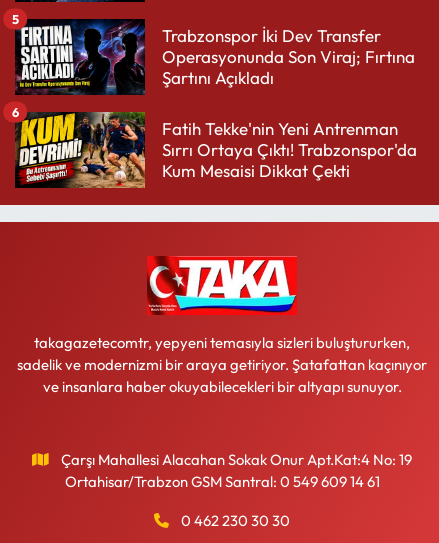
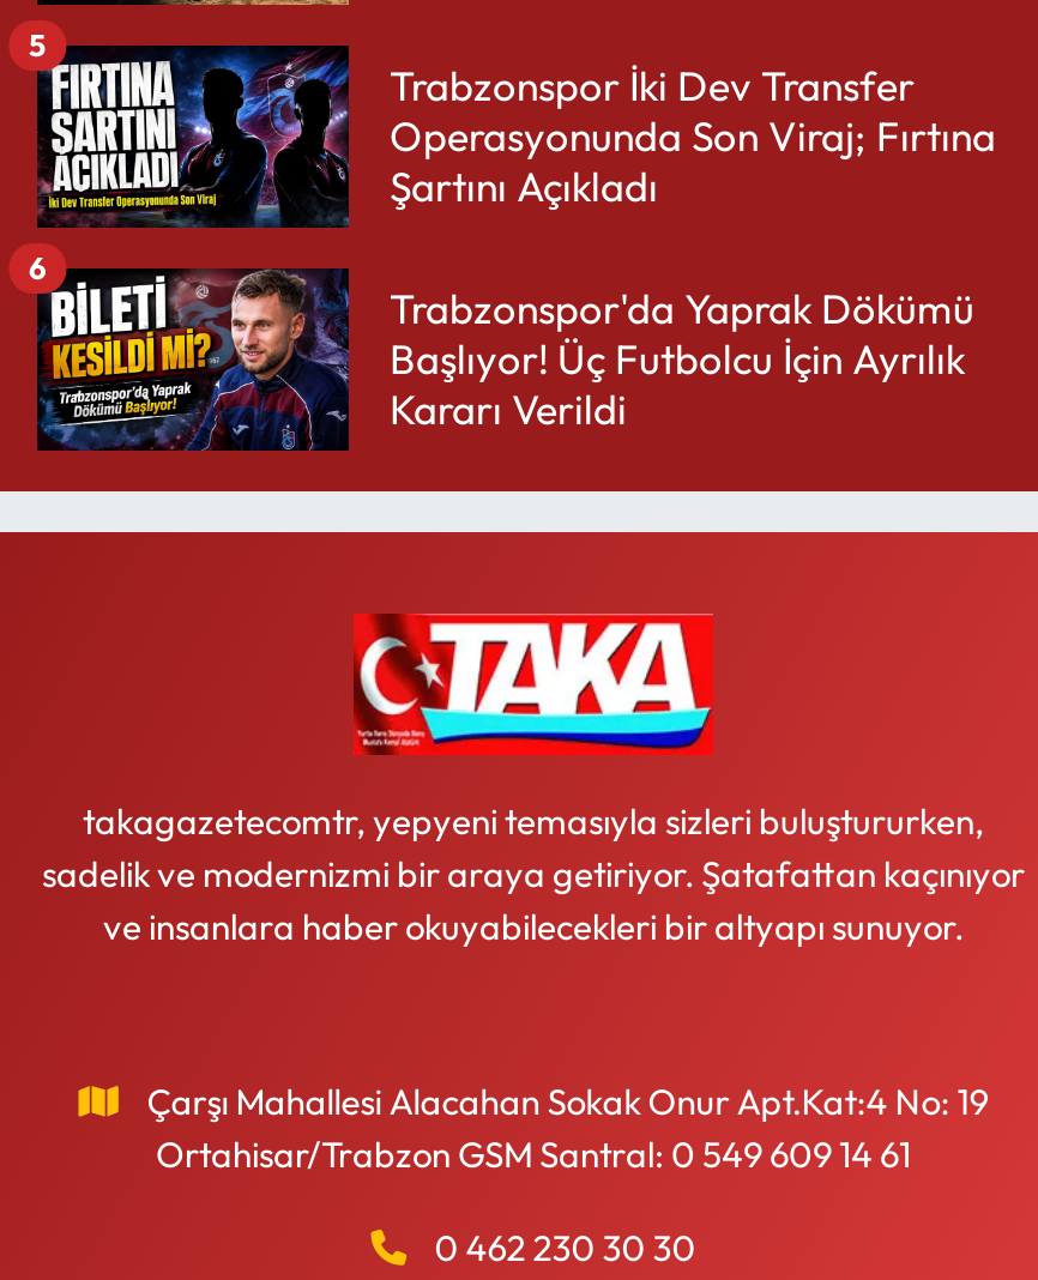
- [image]
- Fatih Tekke'nin Yeni Antrenman
- Sırrı Ortaya Çıktı! Trabzonspor'da
- Kum Mesaisi Dikkat Çekti
+ [image]
+ Trabzonspor'da Yaprak Dökümü
+ Başlıyor! Üç Futbolcu İçin Ayrılık
+ Kararı Verildi
